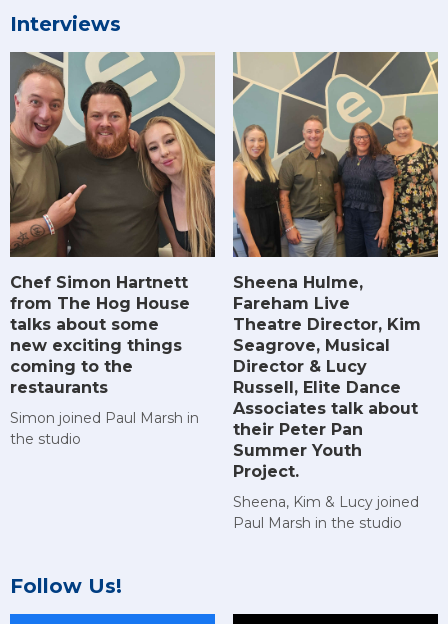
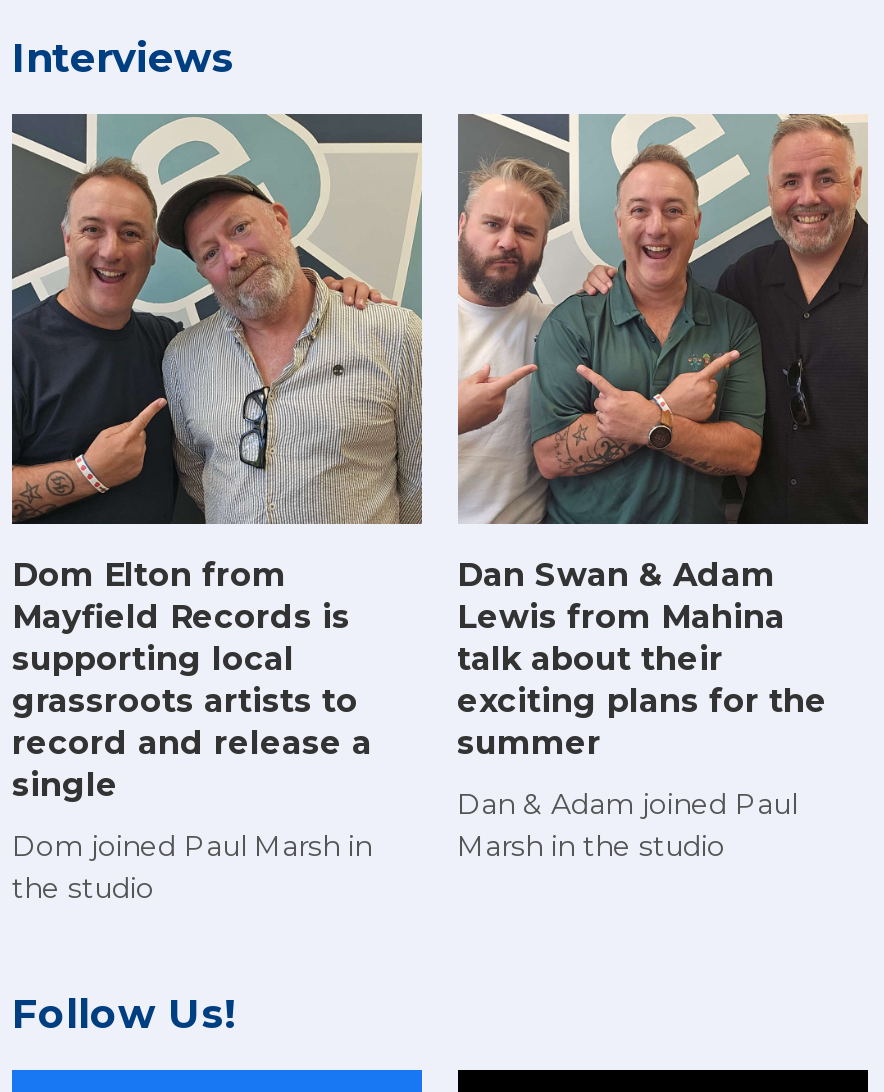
- [image]
- Chef Simon Hartnett
- from The Hog House
- talks about some
- new exciting things
- coming to the
- restaurants
+ [image]
+ Dom Elton from
+ Mayfield Records is
+ supporting local
+ grassroots artists to
+ record and release a
+ single

- [image]
- Sheena Hulme,
- Fareham Live
- Theatre Director, Kim
- Seagrove, Musical
- Director & Lucy
- Russell, Elite Dance
- Associates talk about
- their Peter Pan
- Summer Youth
- Project.
+ [image]
+ Dan Swan & Adam
+ Lewis from Mahina
+ talk about their
+ exciting plans for the
+ summer

- Simon joined Paul Marsh in
+ Dom joined Paul Marsh in

- Sheena, Kim & Lucy joined
- Paul Marsh in the studio
+ Dan & Adam joined Paul
+ Marsh in the studio
